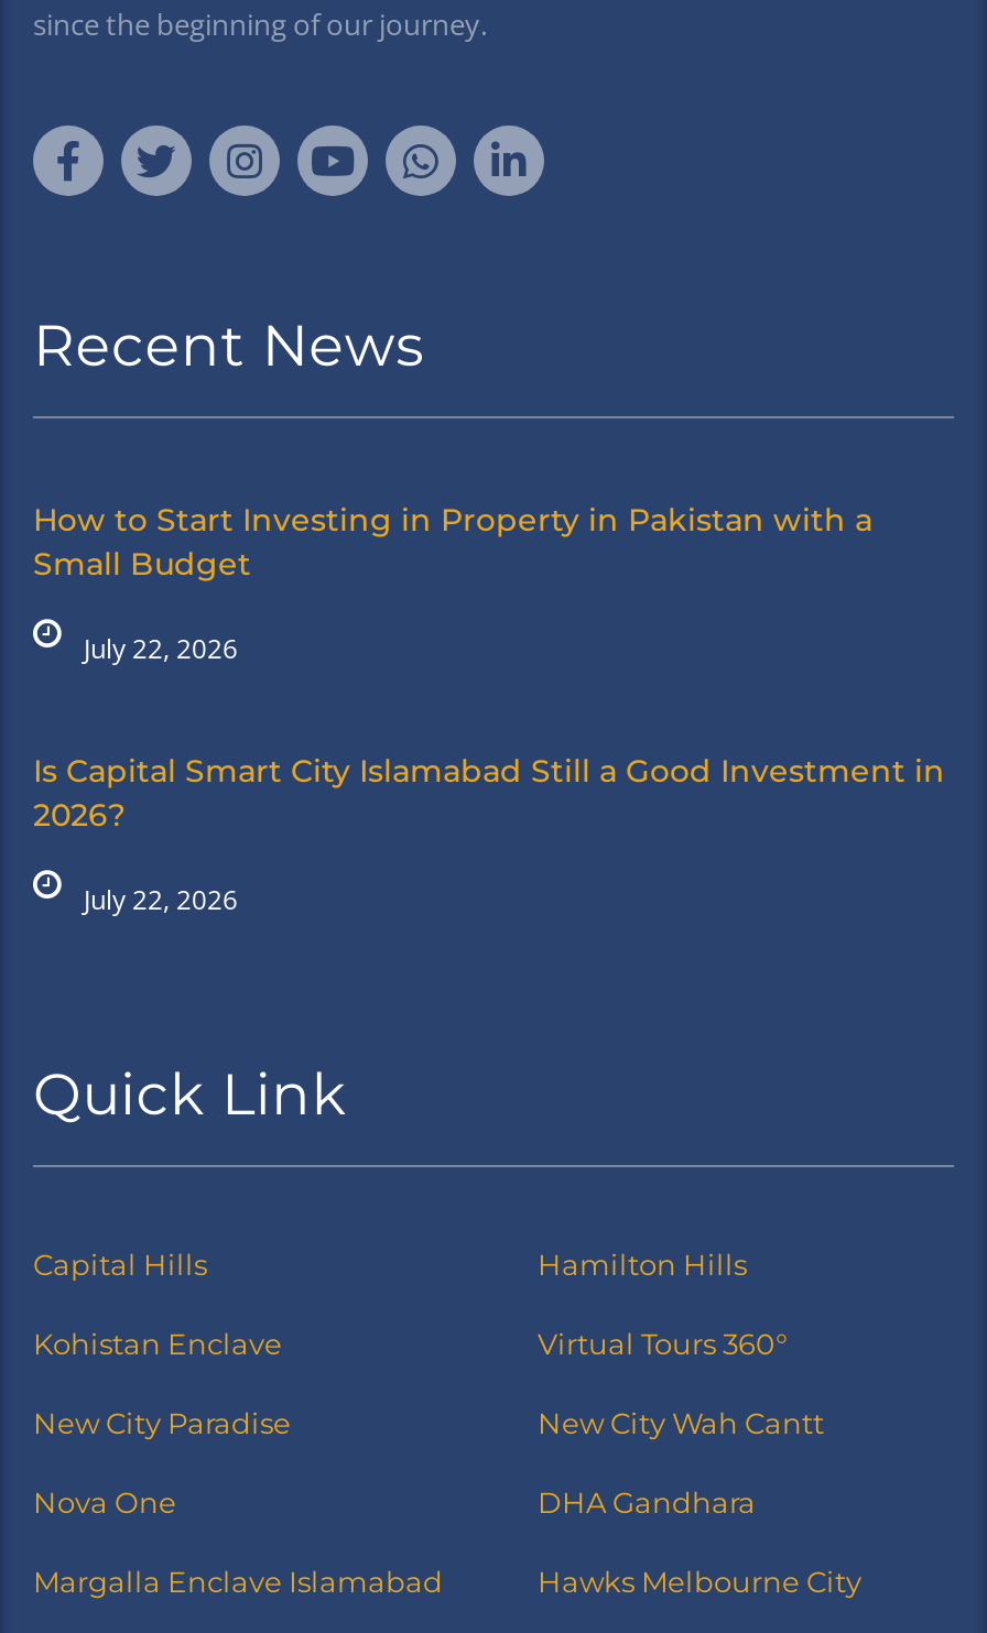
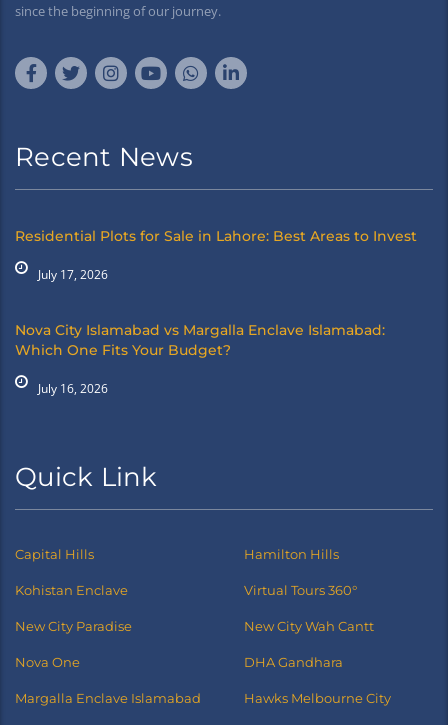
- How to Start Investing in Property in Pakistan with a
- Small Budget
+ Residential Plots for Sale in Lahore: Best Areas to Invest

- July 22, 2026
+ July 17, 2026

- Is Capital Smart City Islamabad Still a Good Investment in
- 2026?
+ Nova City Islamabad vs Margalla Enclave Islamabad:
+ Which One Fits Your Budget?

- July 22, 2026
+ July 16, 2026
